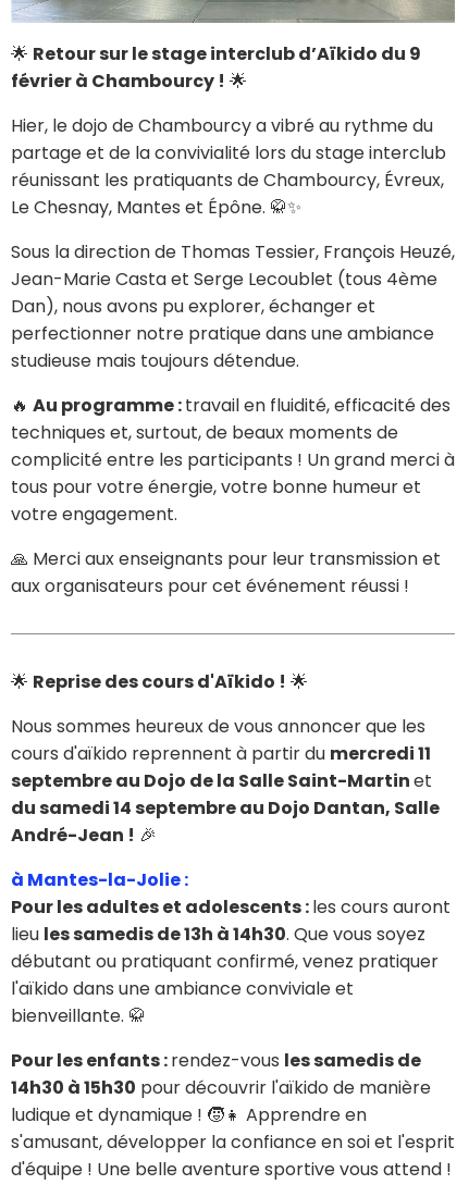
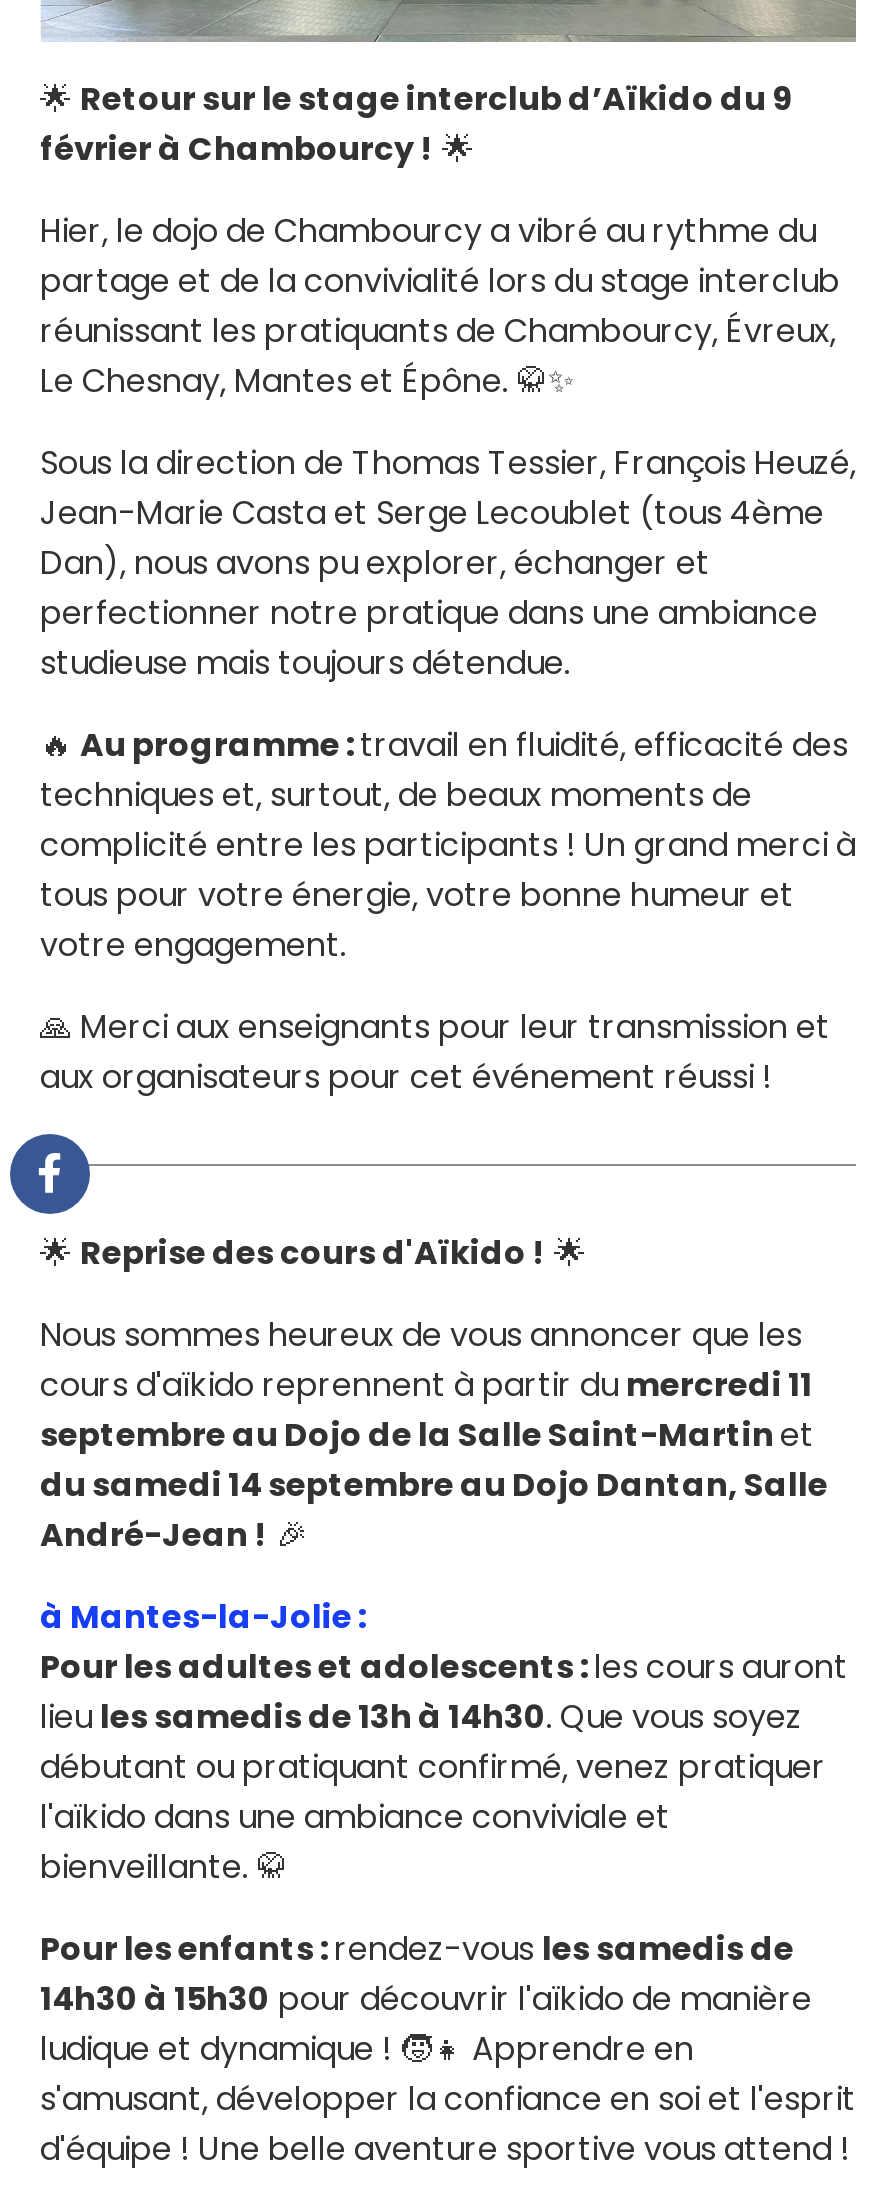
+ [image]
